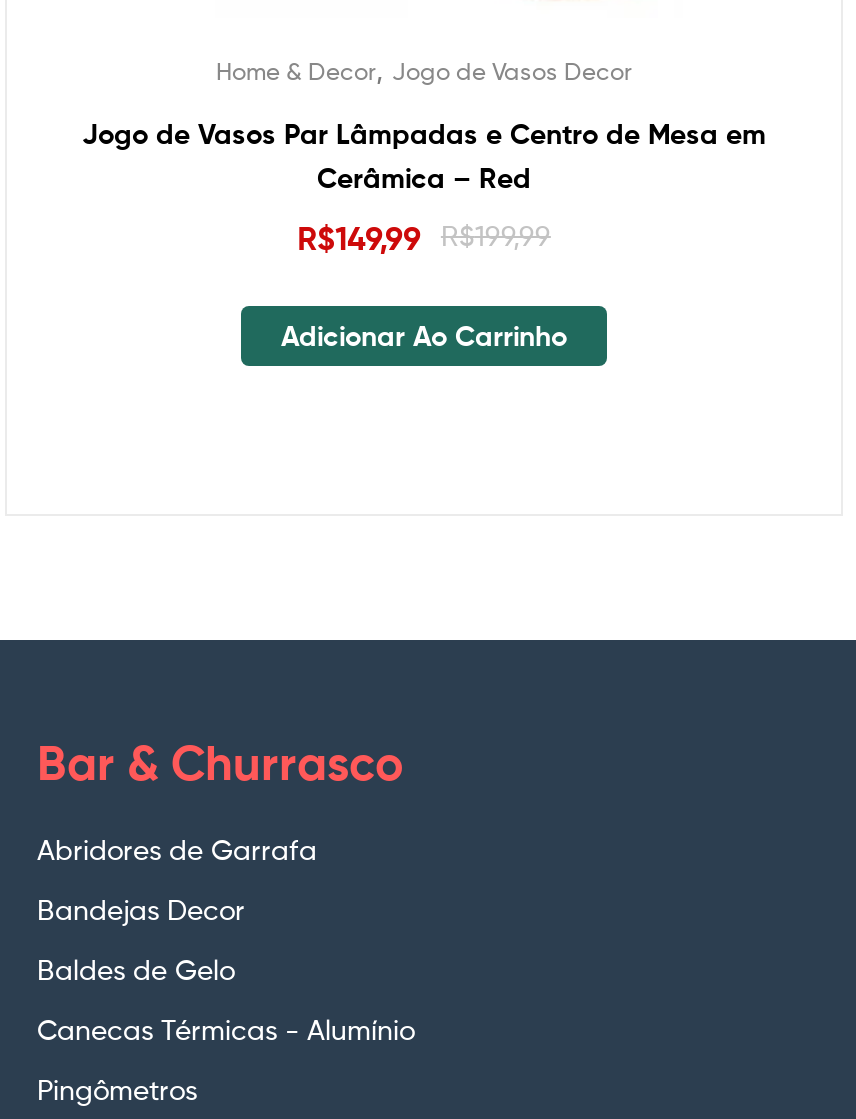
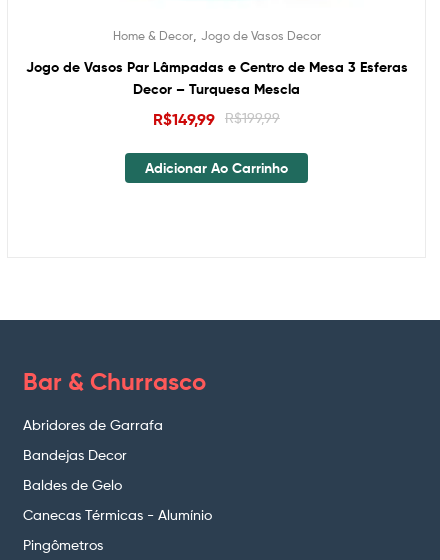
- Jogo de Vasos Par Lâmpadas e Centro de Mesa em
- Cerâmica – Red
+ Jogo de Vasos Par Lâmpadas e Centro de Mesa 3 Esferas
+ Decor – Turquesa Mescla
